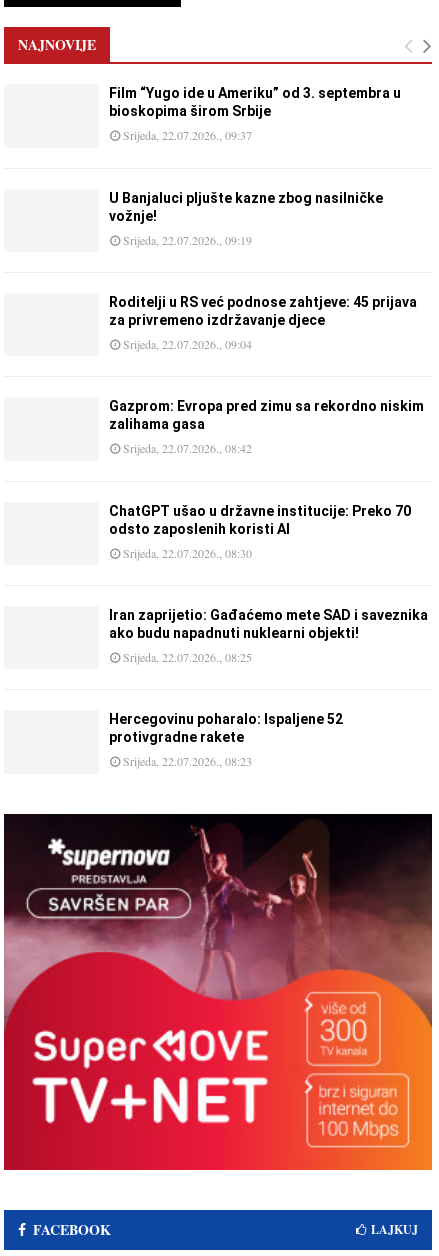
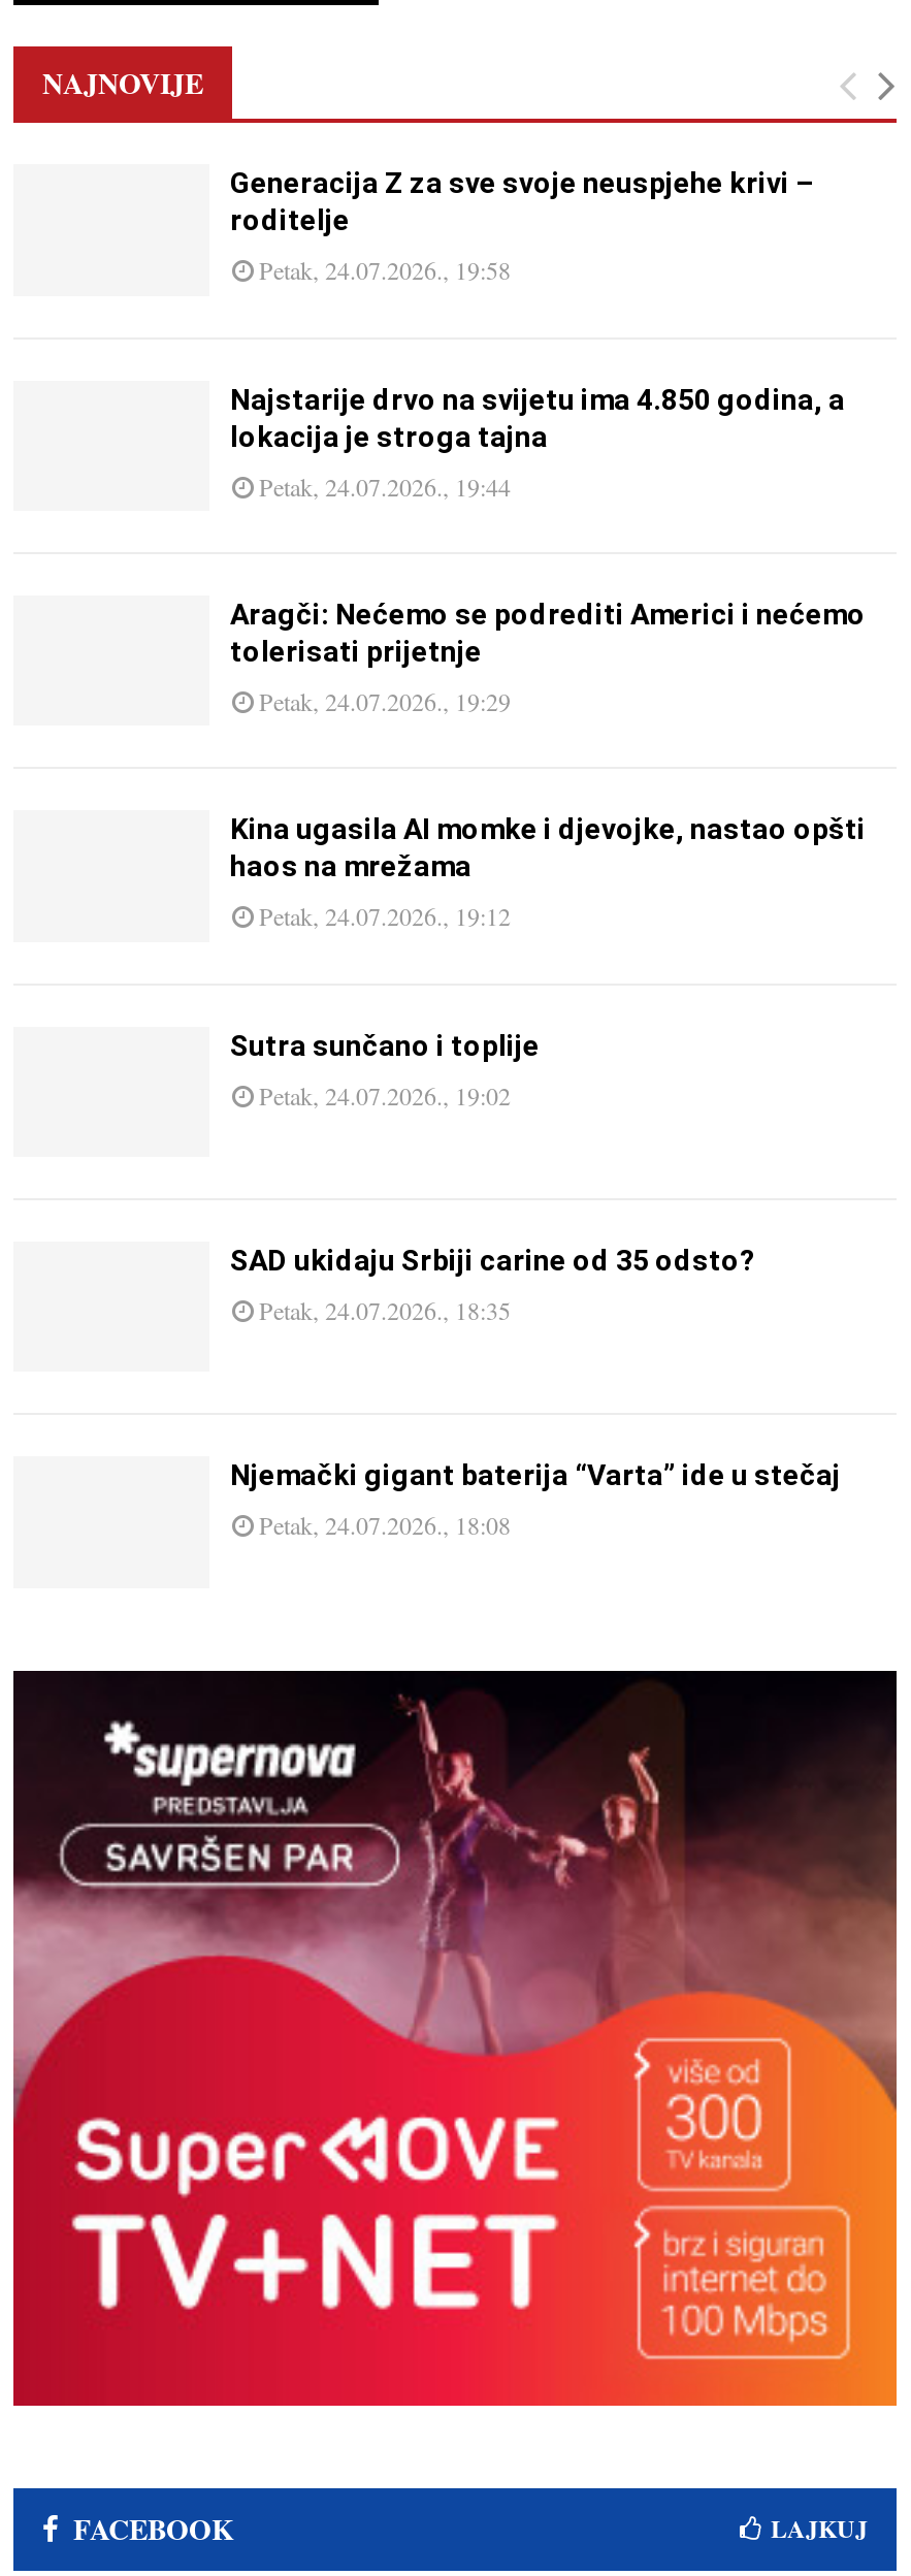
- Film “Yugo ide u Ameriku” od 3. septembra u
- bioskopima širom Srbije
+ Generacija Z za sve svoje neuspjehe krivi –
+ roditelje

- Srijeda, 22.07.2026., 09:37
+ Petak, 24.07.2026., 19:58

- U Banjaluci pljušte kazne zbog nasilničke
- vožnje!
+ Najstarije drvo na svijetu ima 4.850 godina, a
+ lokacija je stroga tajna

- Srijeda, 22.07.2026., 09:19
+ Petak, 24.07.2026., 19:44

- Roditelji u RS već podnose zahtjeve: 45 prijava
- za privremeno izdržavanje djece
+ Aragči: Nećemo se podrediti Americi i nećemo
+ tolerisati prijetnje

- Srijeda, 22.07.2026., 09:04
+ Petak, 24.07.2026., 19:29

- Gazprom: Evropa pred zimu sa rekordno niskim
- zalihama gasa
+ Kina ugasila AI momke i djevojke, nastao opšti
+ haos na mrežama

- Srijeda, 22.07.2026., 08:42
+ Petak, 24.07.2026., 19:12

- ChatGPT ušao u državne institucije: Preko 70
- odsto zaposlenih koristi AI
+ Sutra sunčano i toplije

- Srijeda, 22.07.2026., 08:30
+ Petak, 24.07.2026., 19:02

- Iran zaprijetio: Gađaćemo mete SAD i saveznika
- ako budu napadnuti nuklearni objekti!
+ SAD ukidaju Srbiji carine od 35 odsto?

- Srijeda, 22.07.2026., 08:25
+ Petak, 24.07.2026., 18:35

- Hercegovinu poharalo: Ispaljene 52
- protivgradne rakete
+ Njemački gigant baterija “Varta” ide u stečaj

- Srijeda, 22.07.2026., 08:23
+ Petak, 24.07.2026., 18:08
